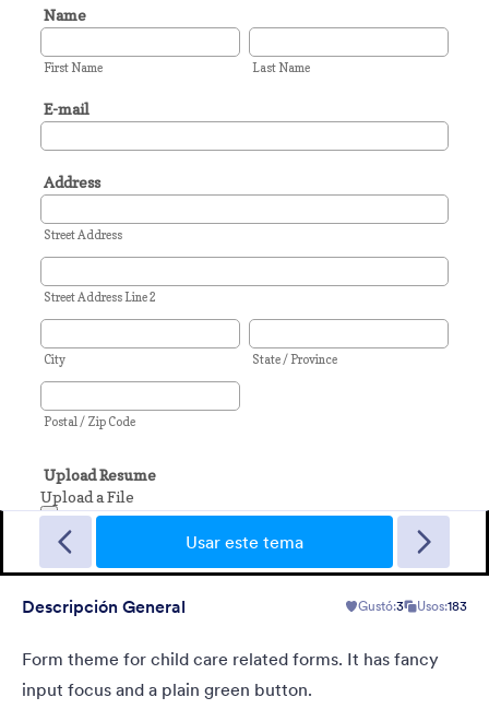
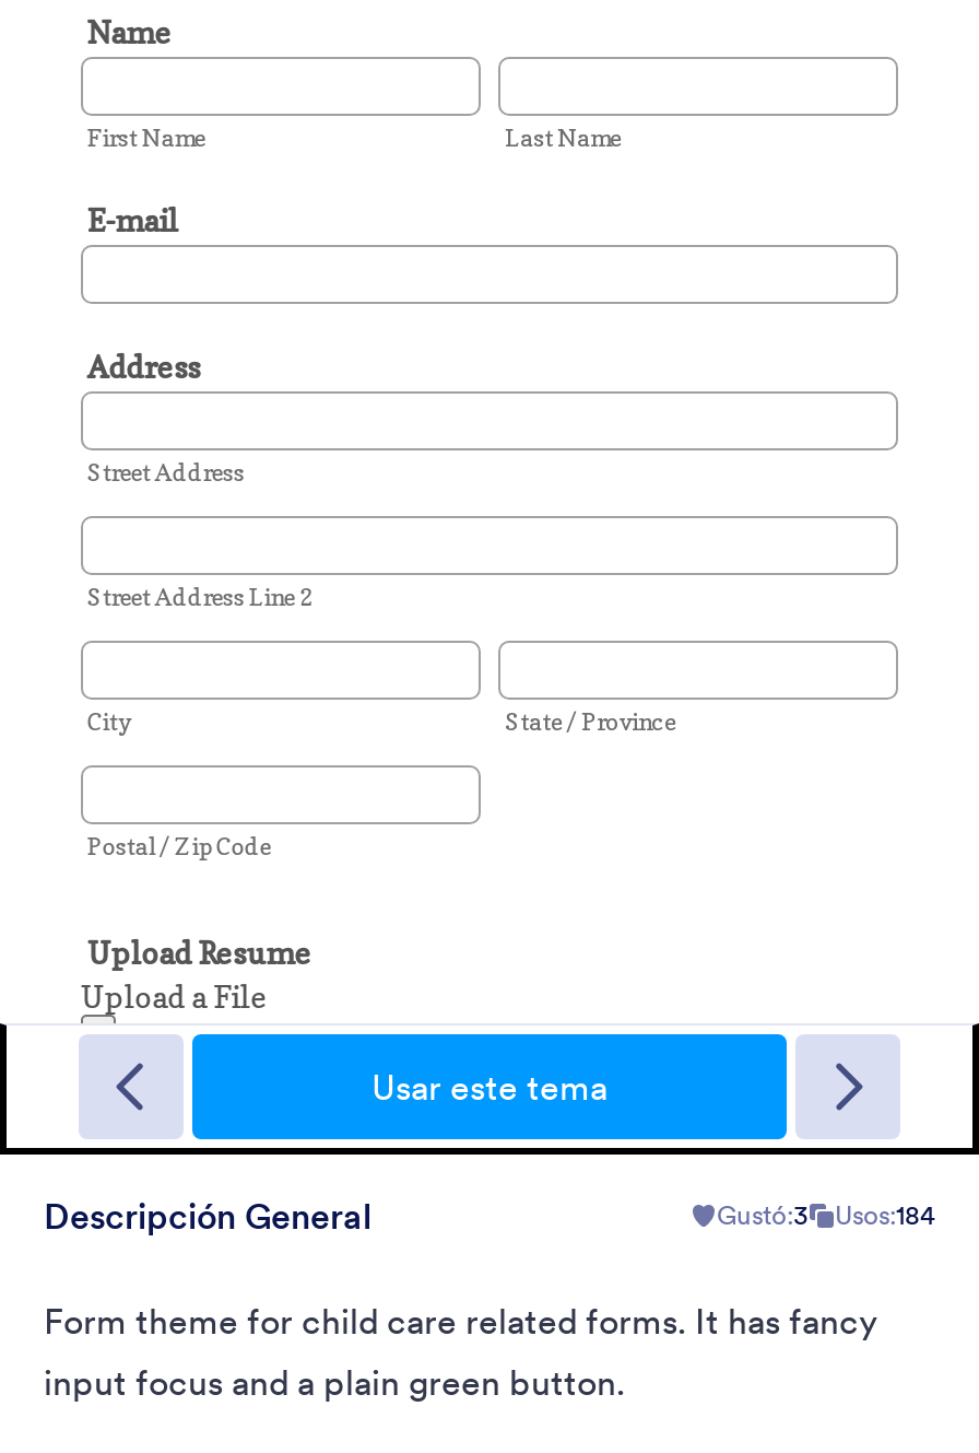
- Gustó:3 Usos:183
+ Gustó:3 Usos:184
